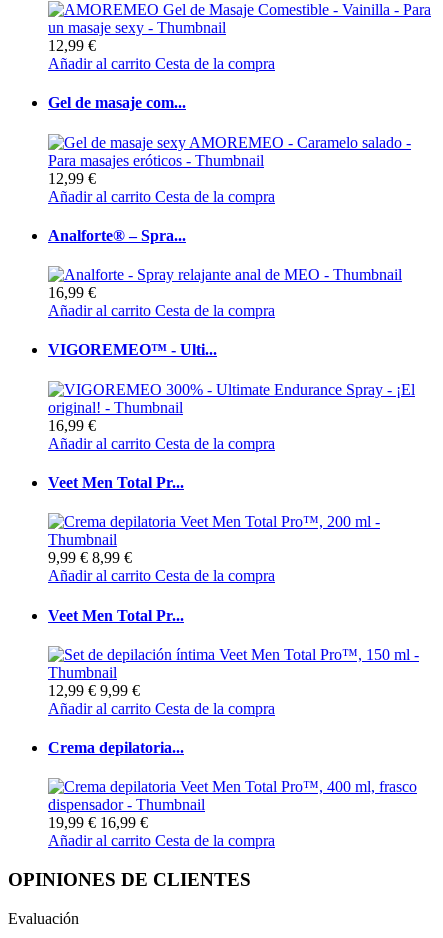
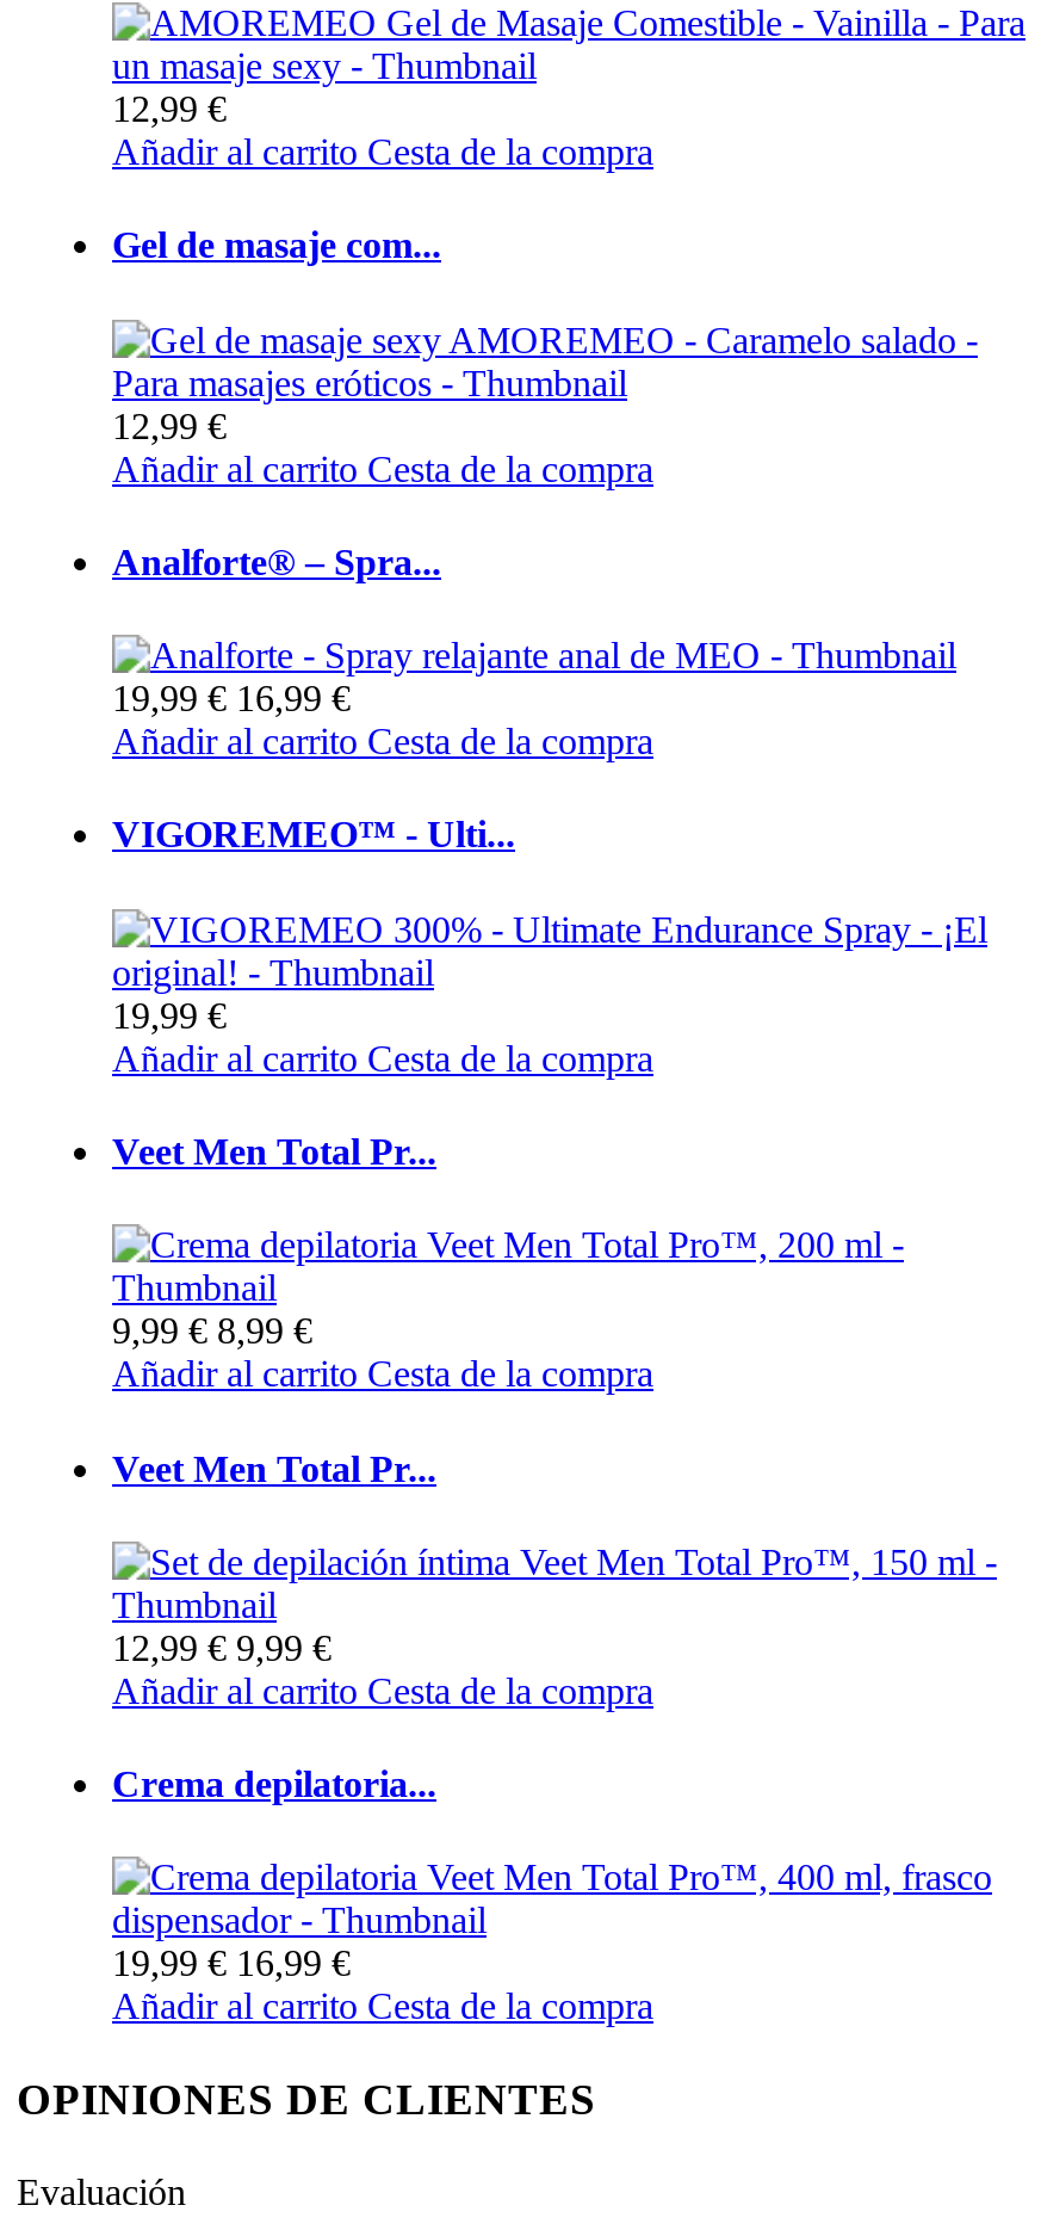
- 16,99 €
+ 19,99 €16,99 €

- 16,99 €
+ 19,99 €
